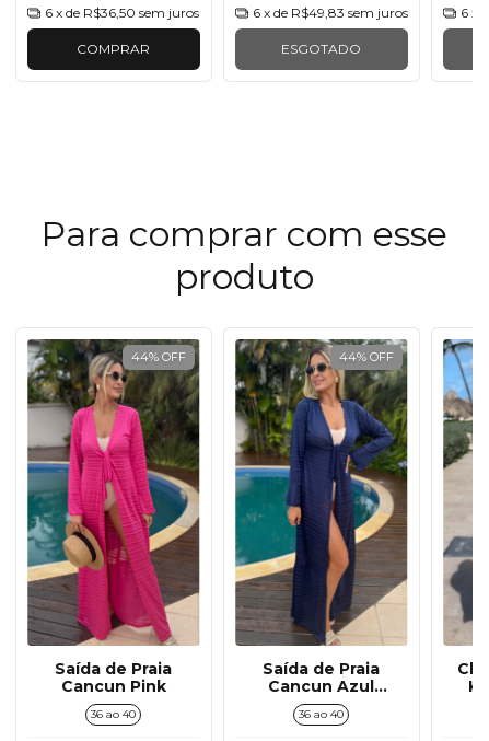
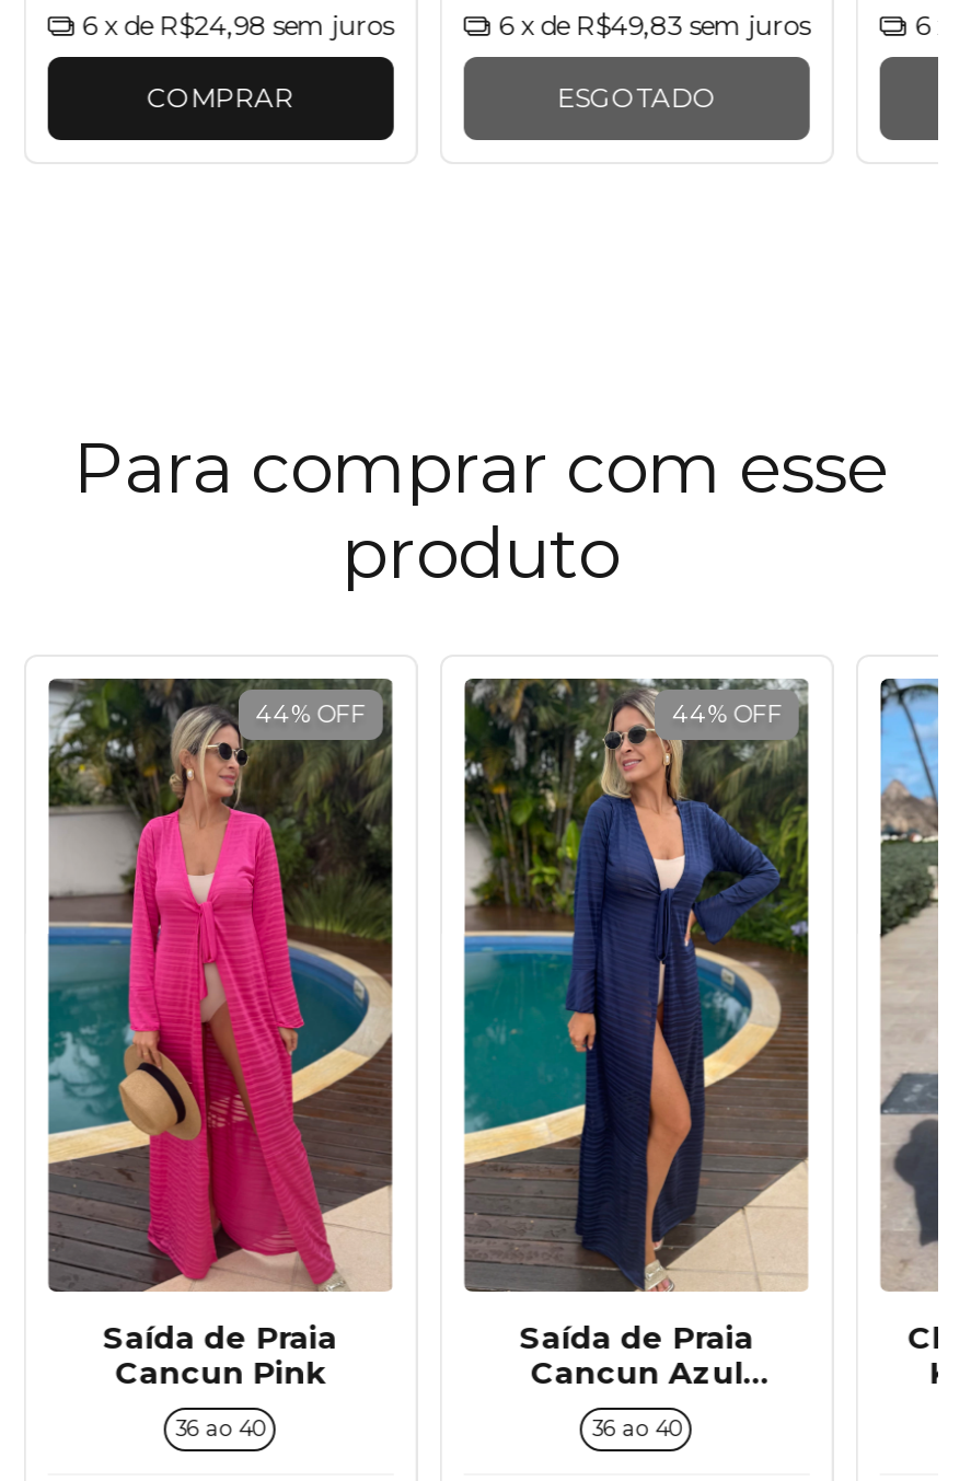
- 6 x de R$36,50 sem juros
+ 6 x de R$24,98 sem juros
